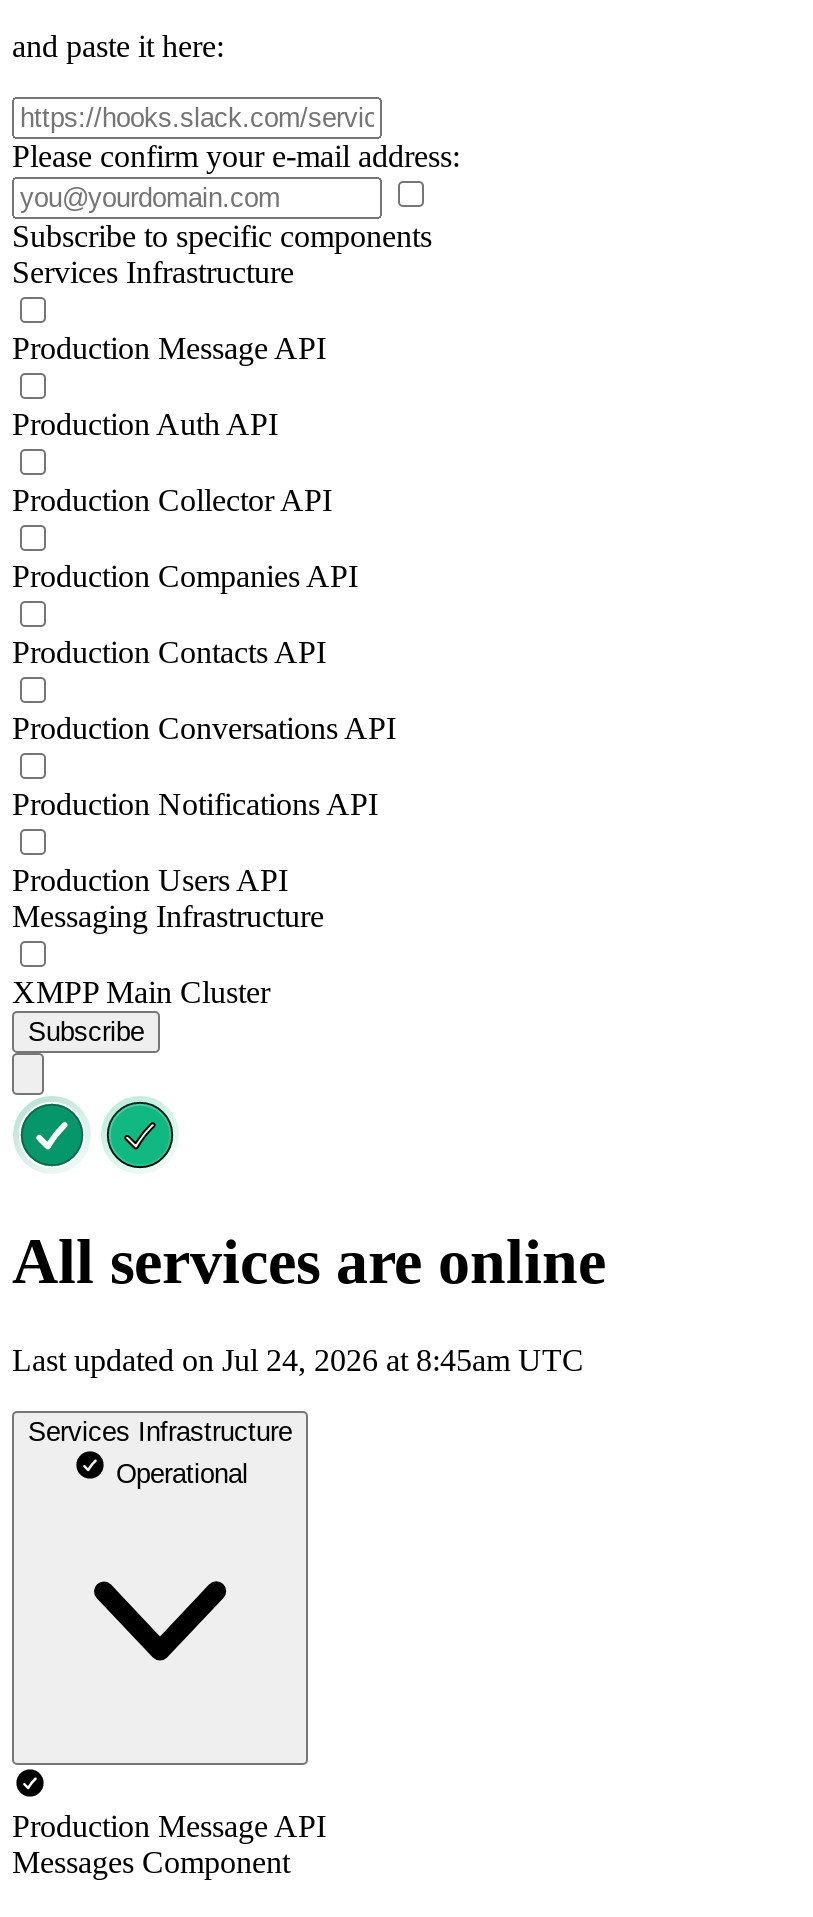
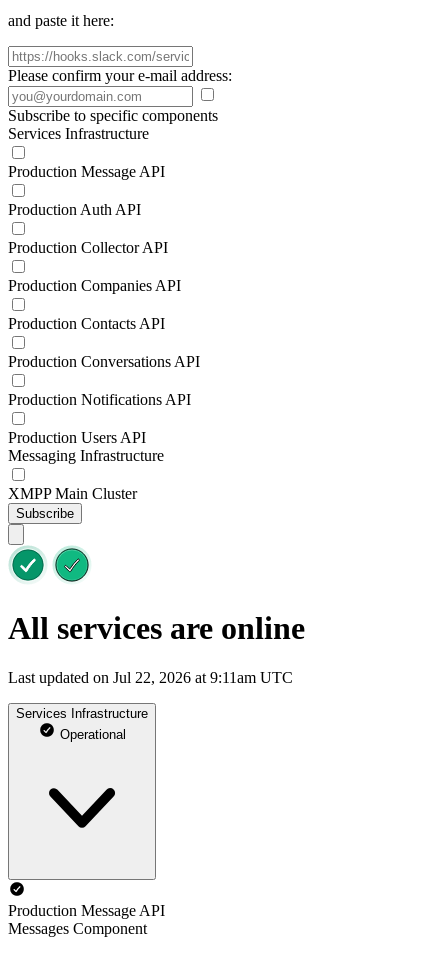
- Last updated on Jul 24, 2026 at 8:45am UTC
+ Last updated on Jul 22, 2026 at 9:11am UTC
